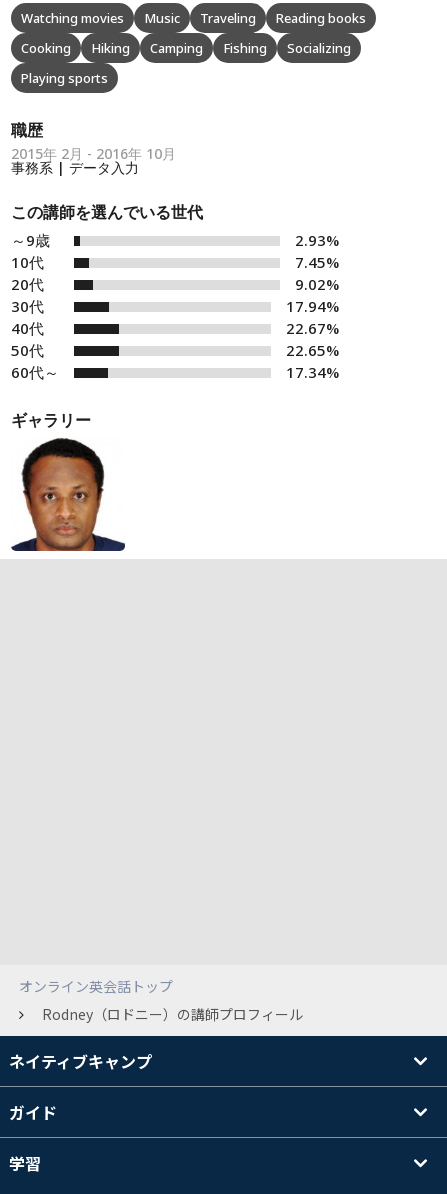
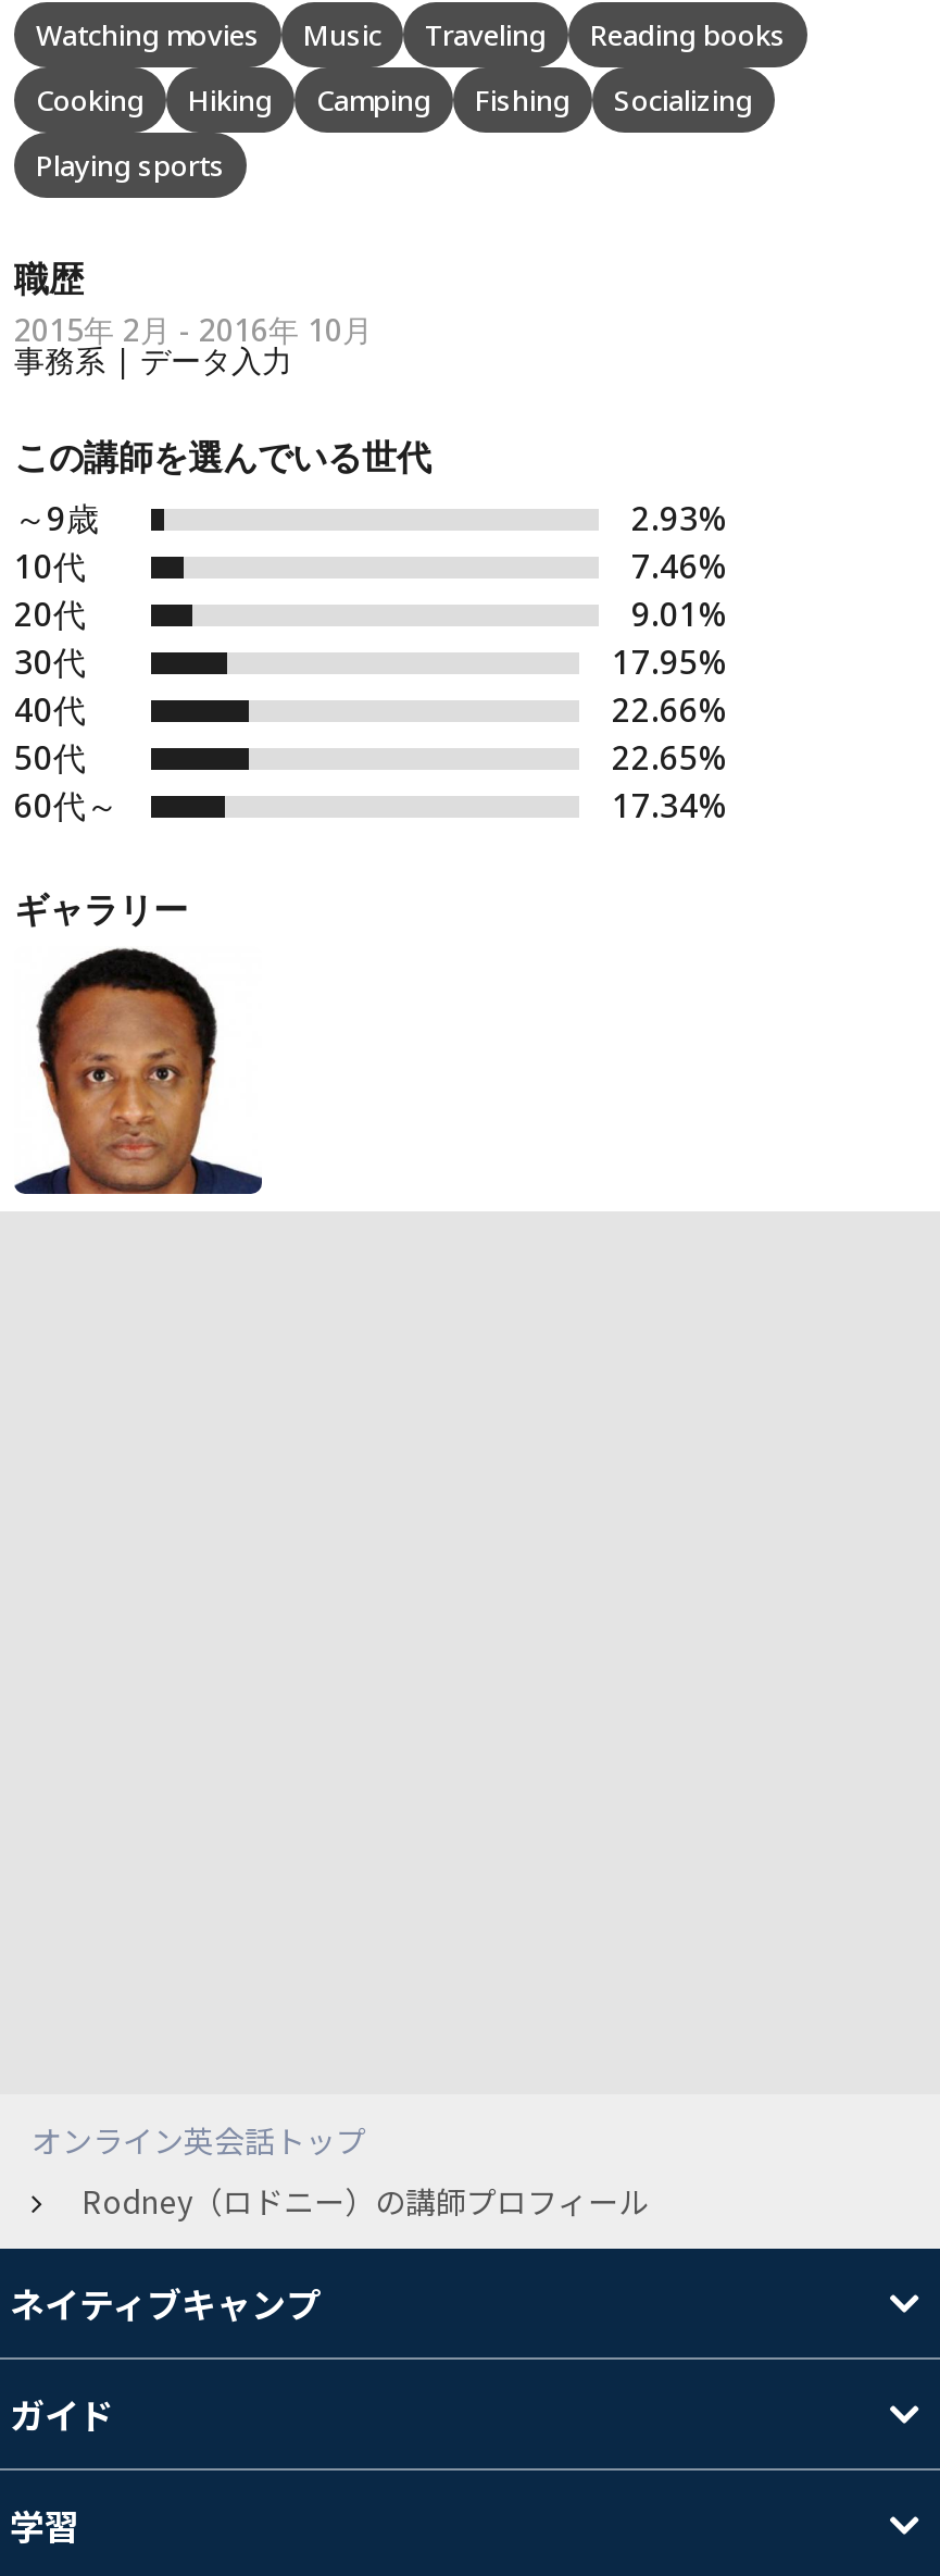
- 7.45%
+ 7.46%

- 9.02%
+ 9.01%

- 17.94%
+ 17.95%

- 22.67%
+ 22.66%
